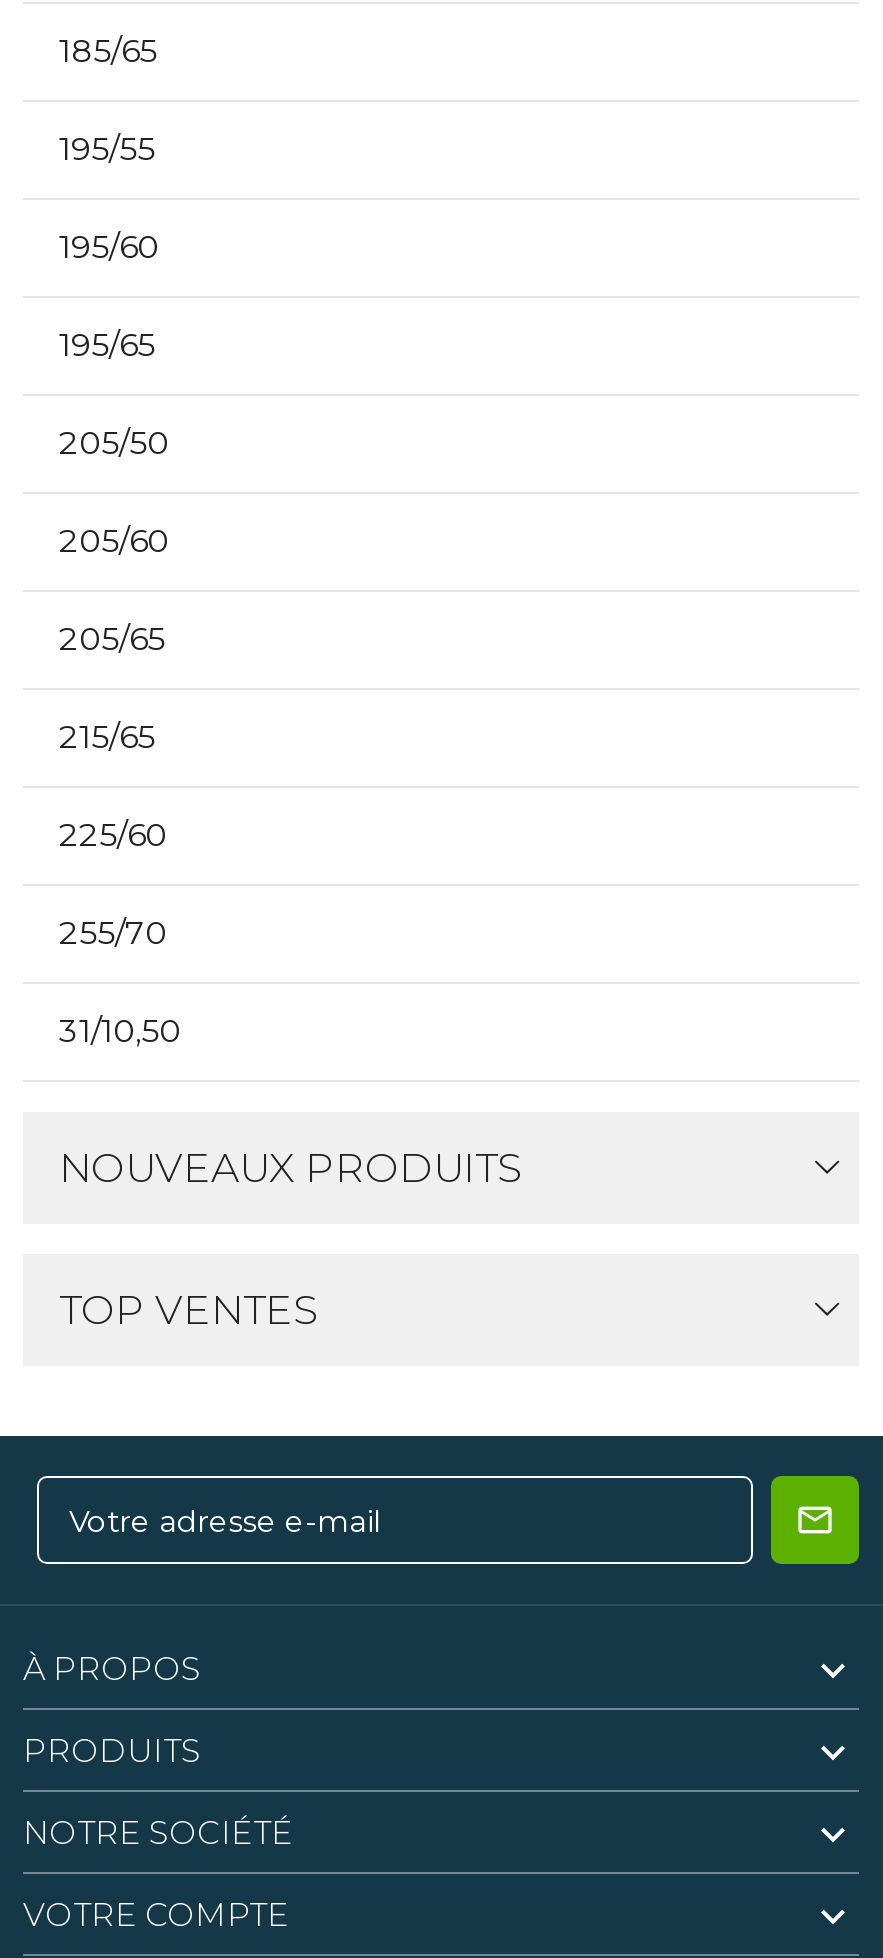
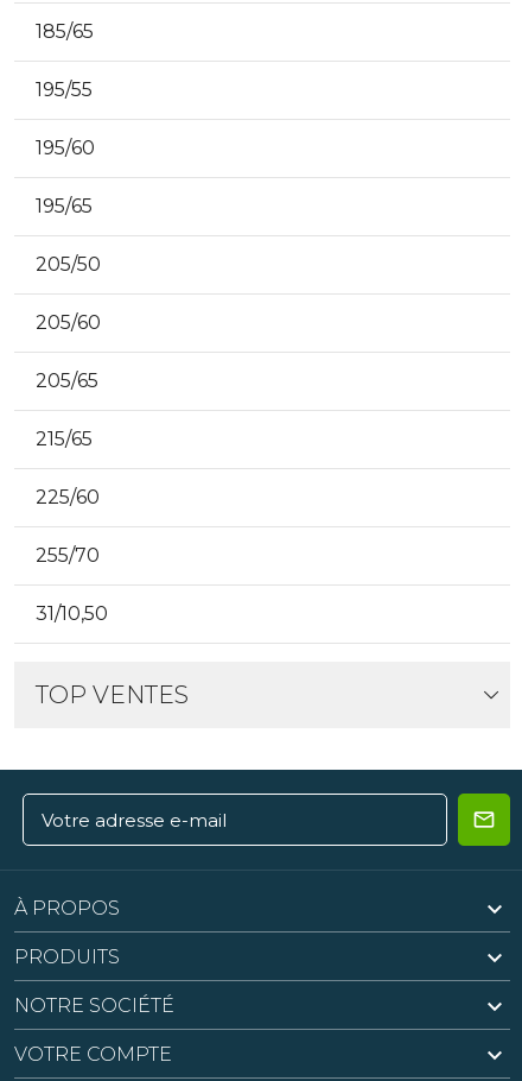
- NOUVEAUX PRODUITS
